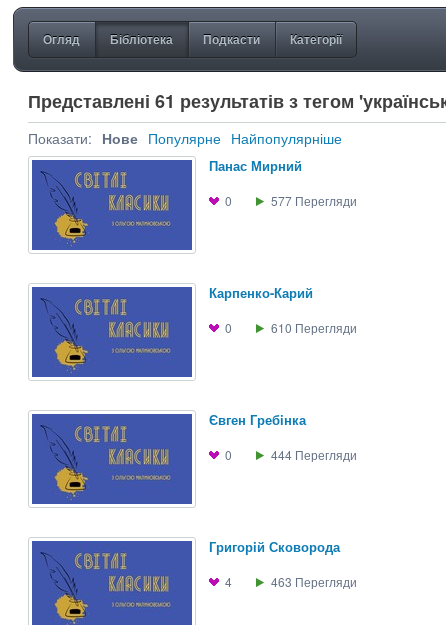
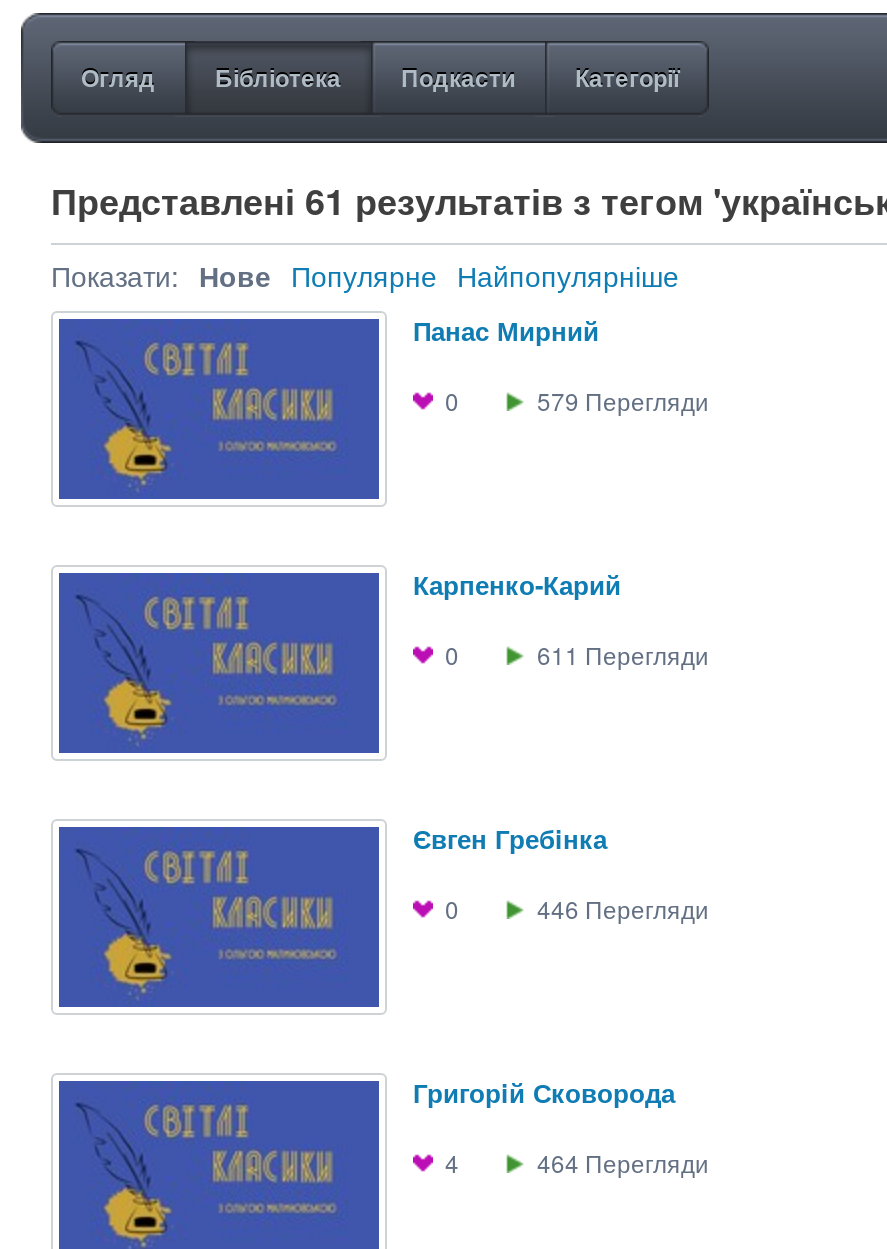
- 577 Перегляди
+ 579 Перегляди

- 610 Перегляди
+ 611 Перегляди

- 444 Перегляди
+ 446 Перегляди

- 463 Перегляди
+ 464 Перегляди
